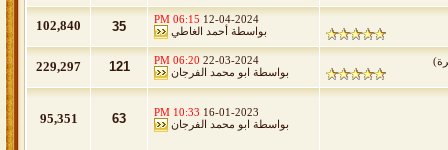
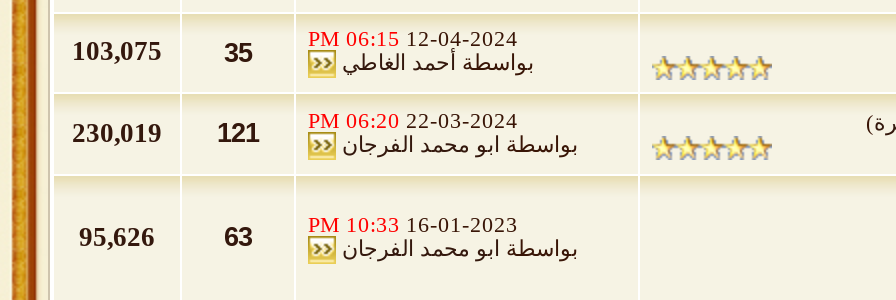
- 102,840
+ 103,075

- 229,297 121
+ 230,019 121

- 95,351
+ 95,626
